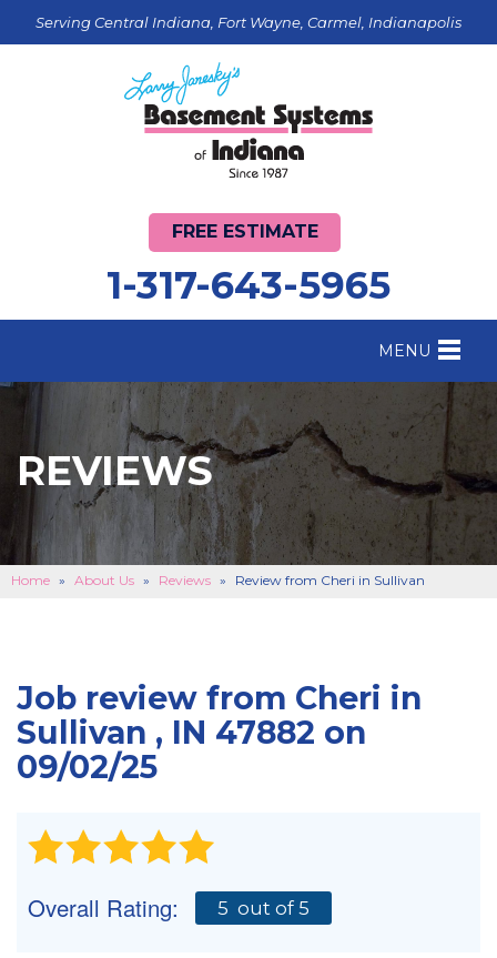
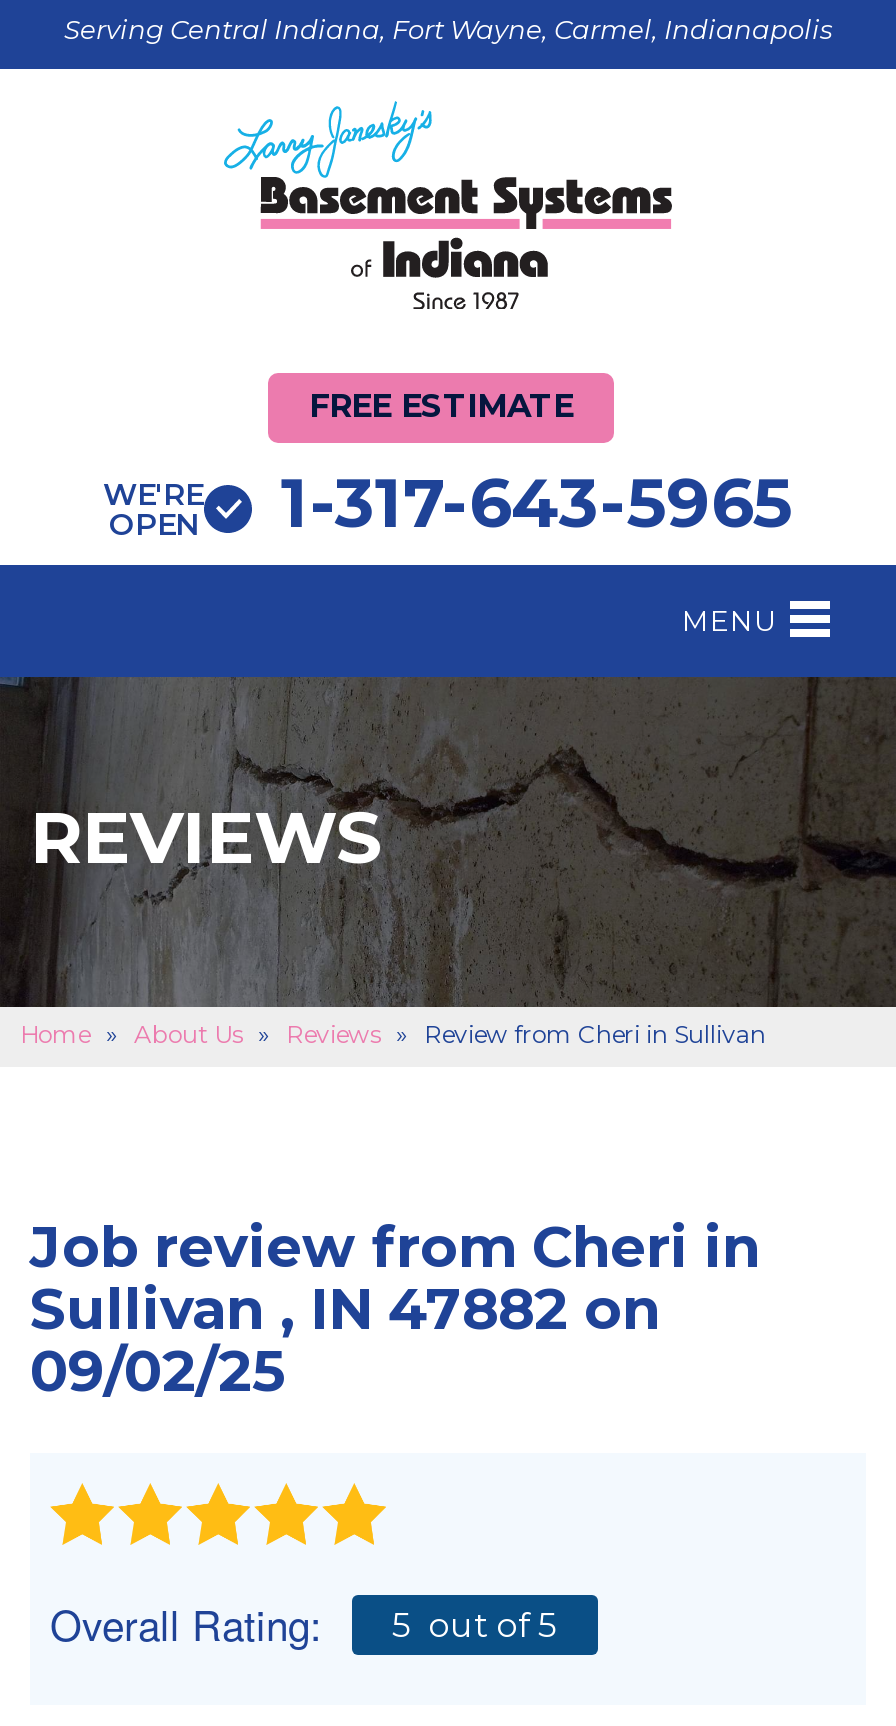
+ WE'RE
+ OPEN
